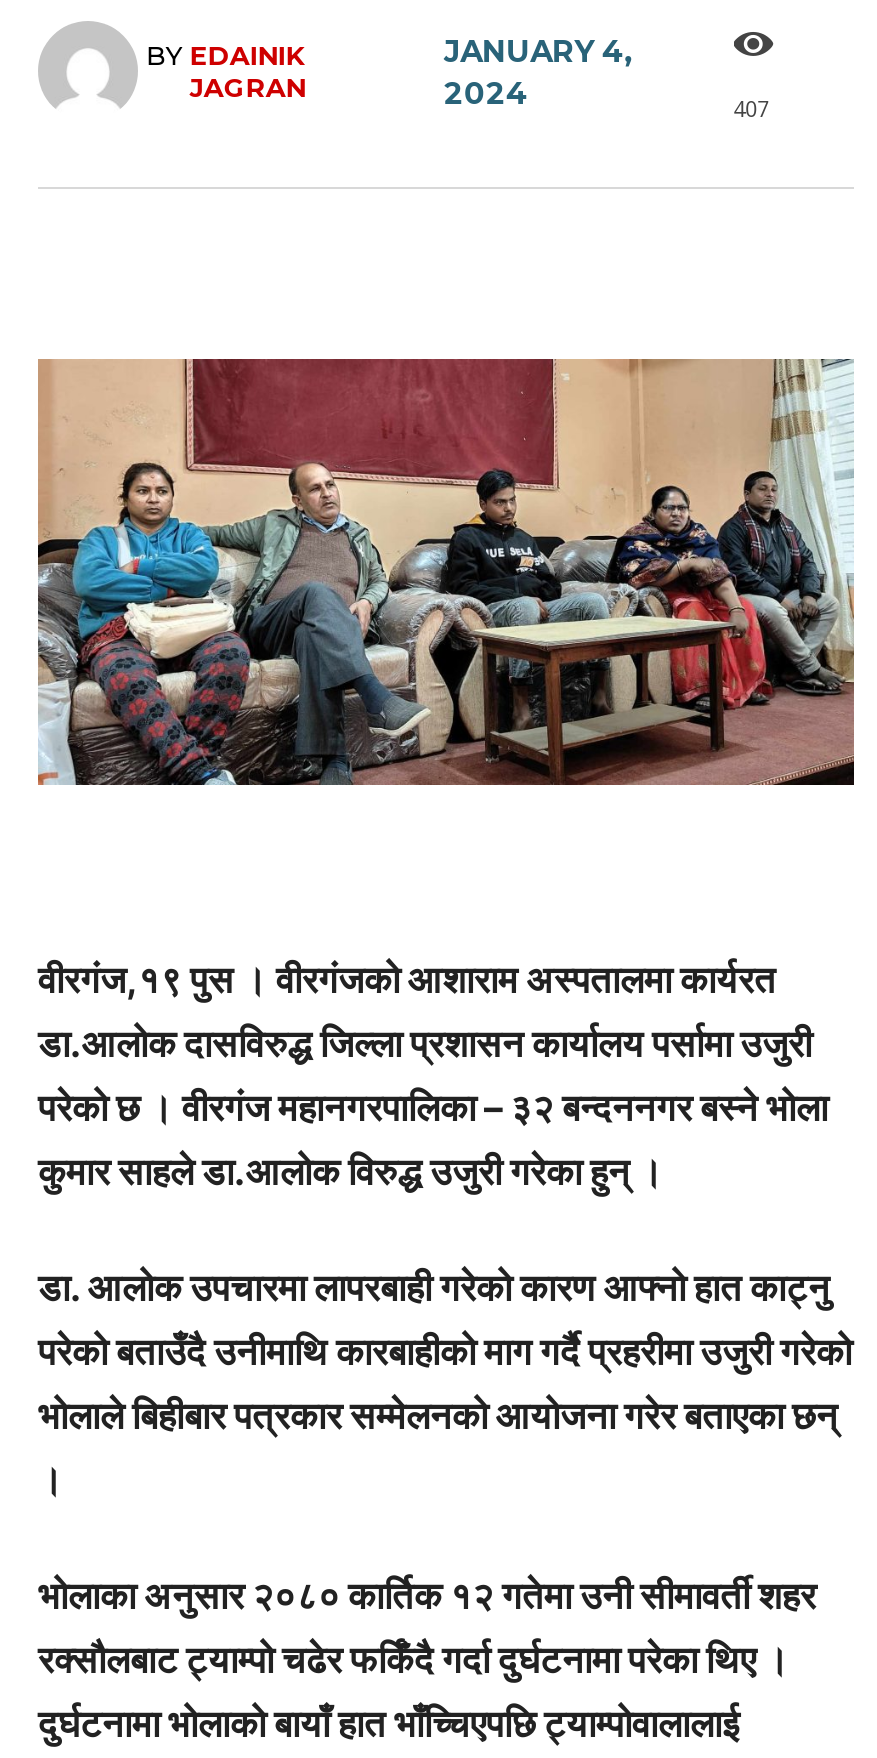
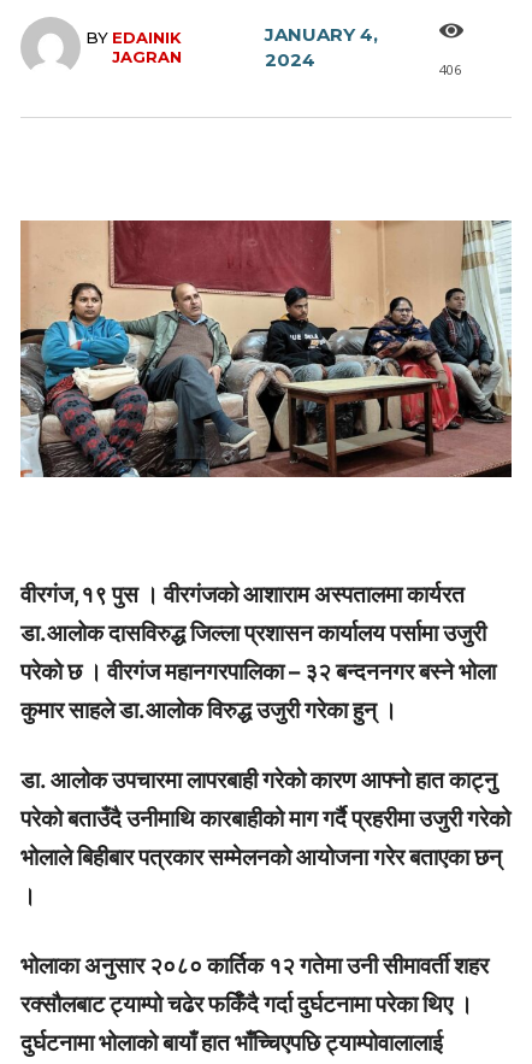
- 407
+ 406
